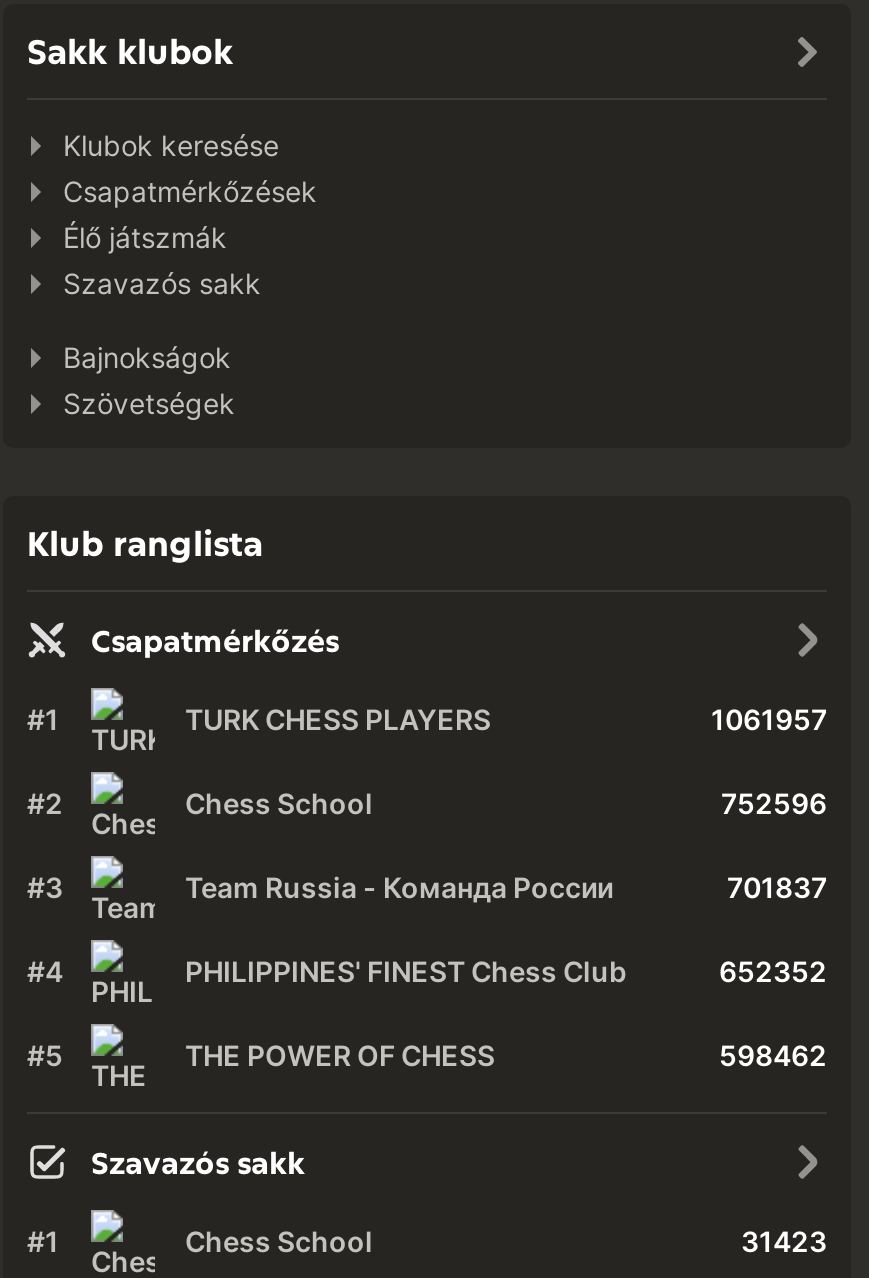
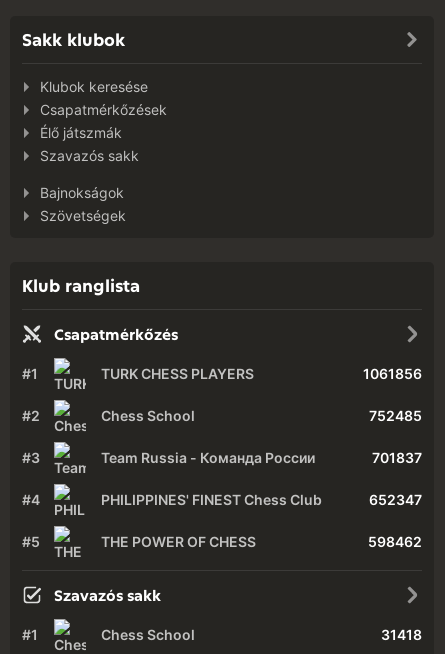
- 1061957
+ 1061856

- 752596
+ 752485

- 652352
+ 652347

- 31423
+ 31418
